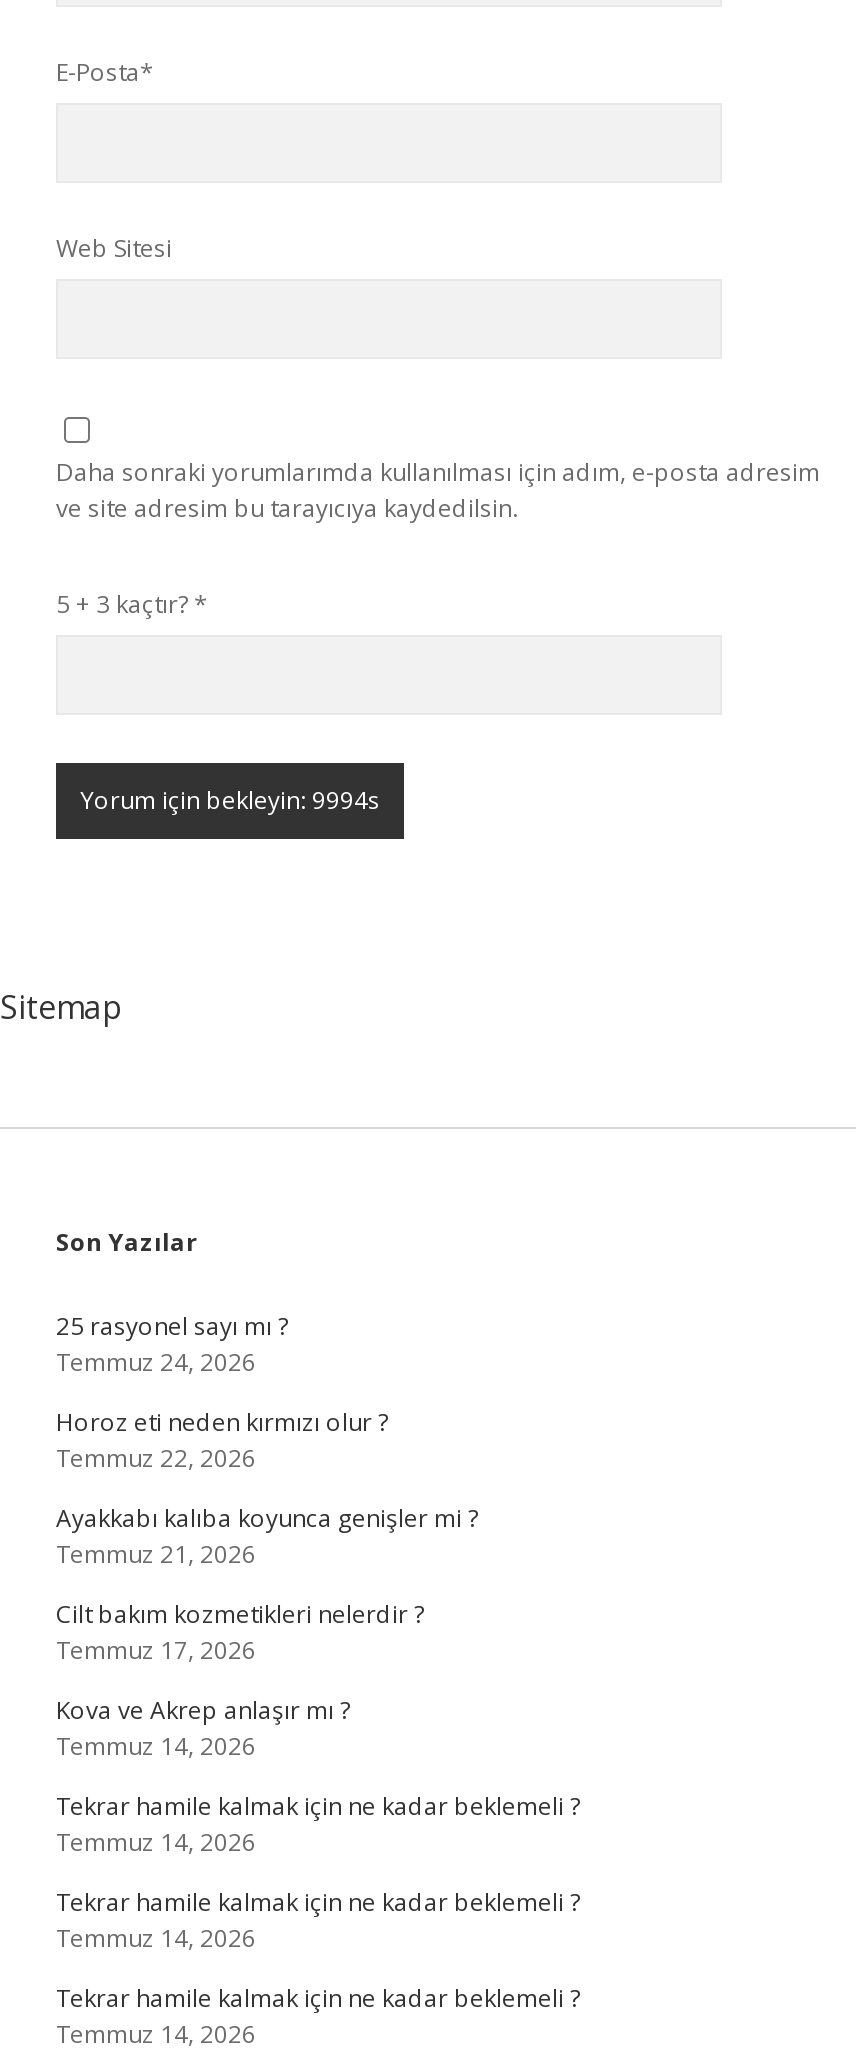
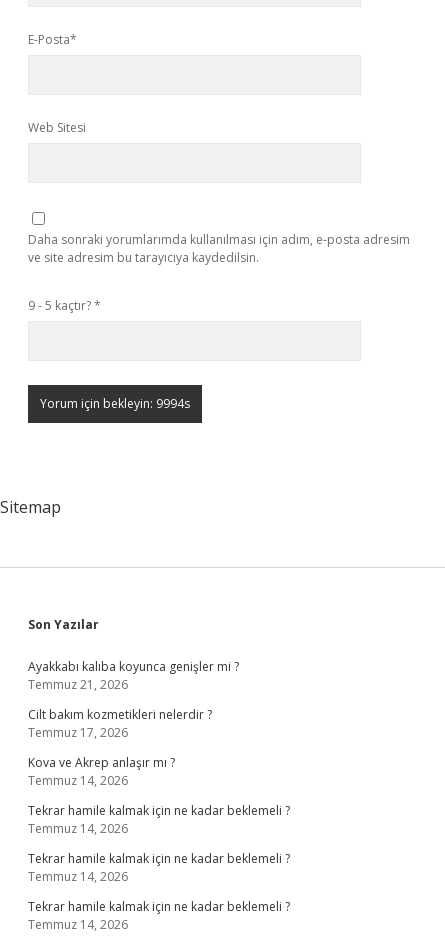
- 5 + 3 kaçtır? *
+ 9 - 5 kaçtır? *

- 25 rasyonel sayı mı ?
- Temmuz 24, 2026
- Horoz eti neden kırmızı olur ?
- Temmuz 22, 2026
